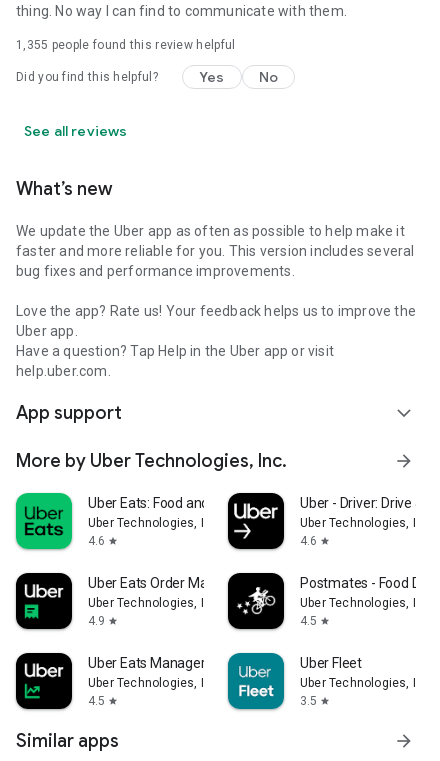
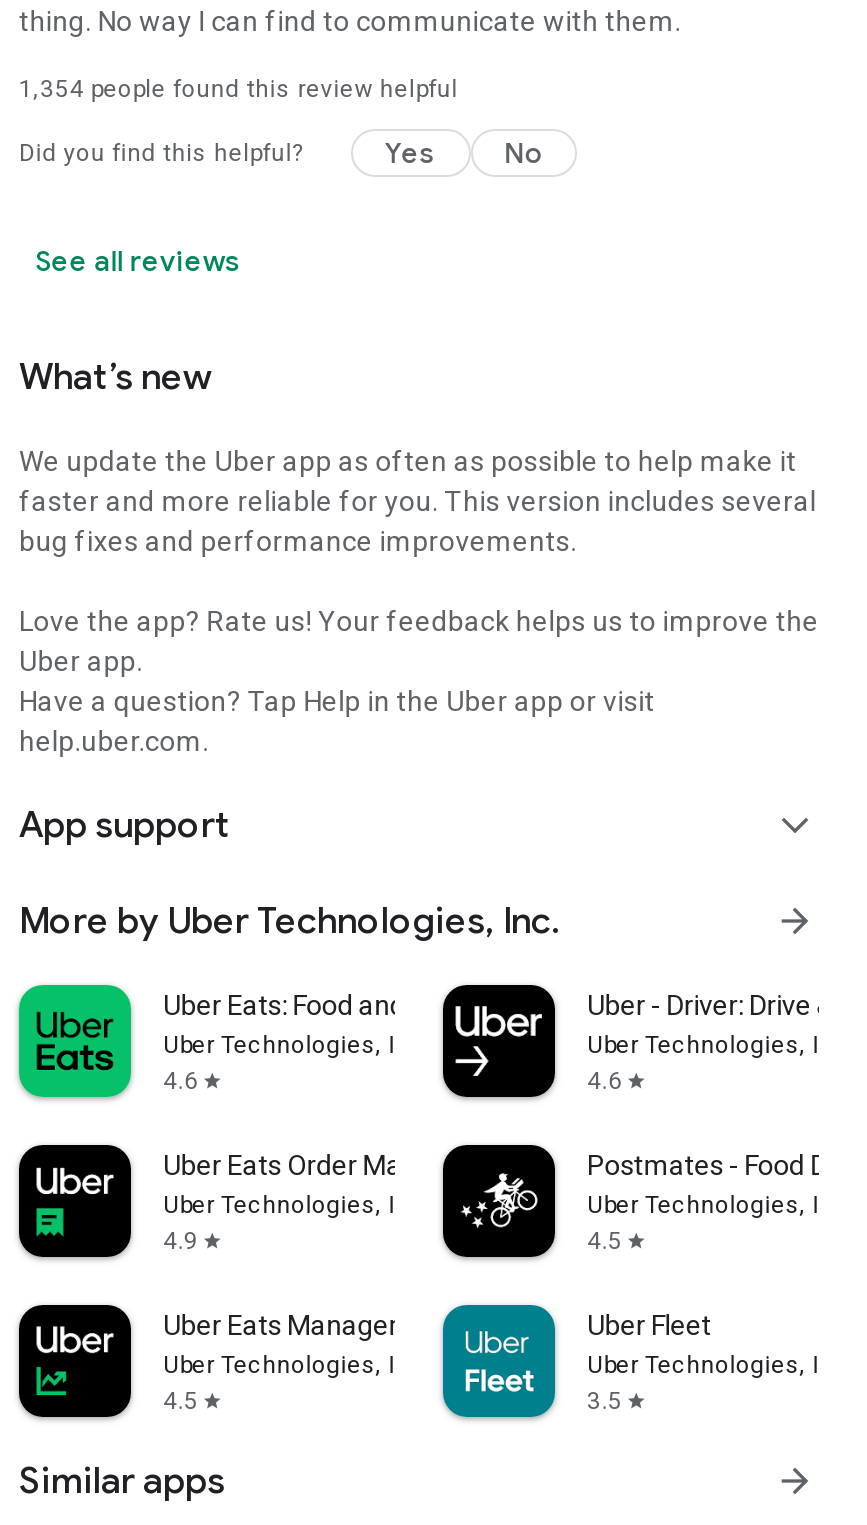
- 1,355 people found this review helpful
+ 1,354 people found this review helpful
